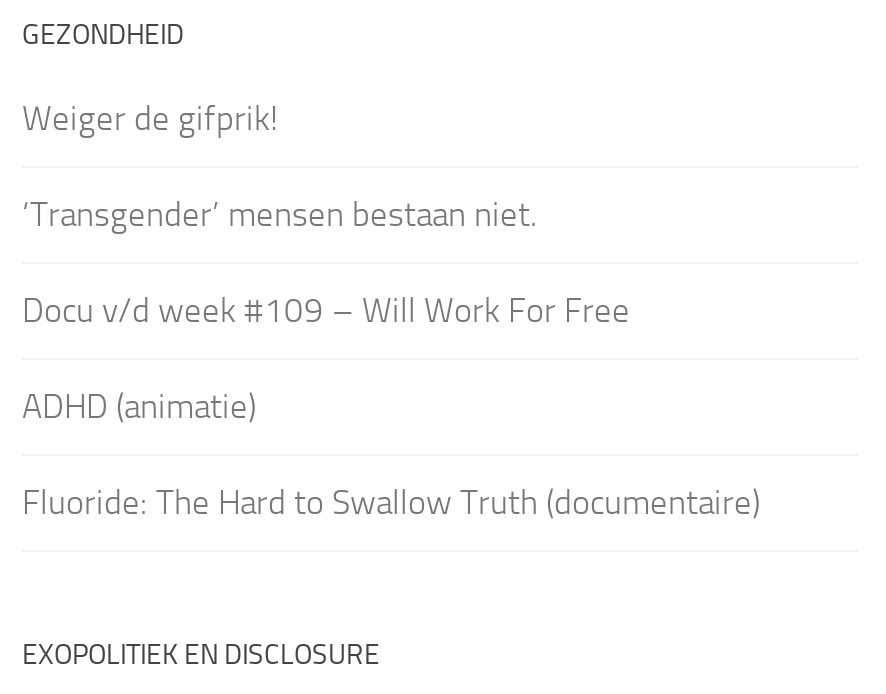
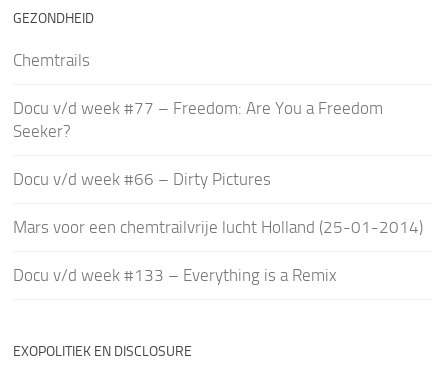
- Weiger de gifprik!
+ Chemtrails

- ‘Transgender’ mensen bestaan niet.
+ Docu v/d week #77 – Freedom: Are You a Freedom
+ Seeker?

- Docu v/d week #109 – Will Work For Free
+ Docu v/d week #66 – Dirty Pictures

- ADHD (animatie)
+ Mars voor een chemtrailvrije lucht Holland (25-01-2014)

- Fluoride: The Hard to Swallow Truth (documentaire)
+ Docu v/d week #133 – Everything is a Remix
